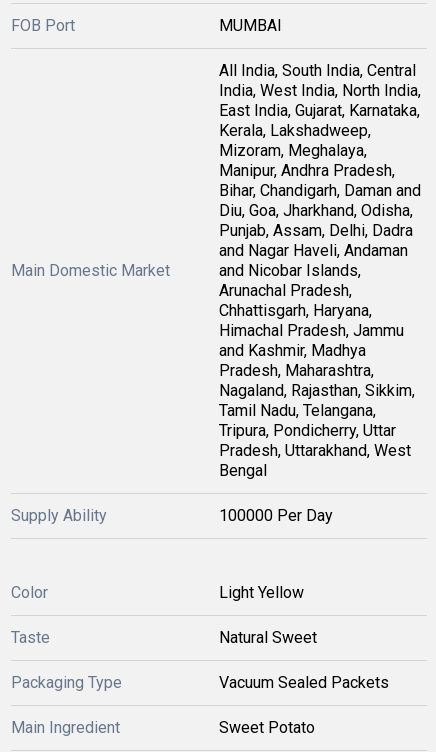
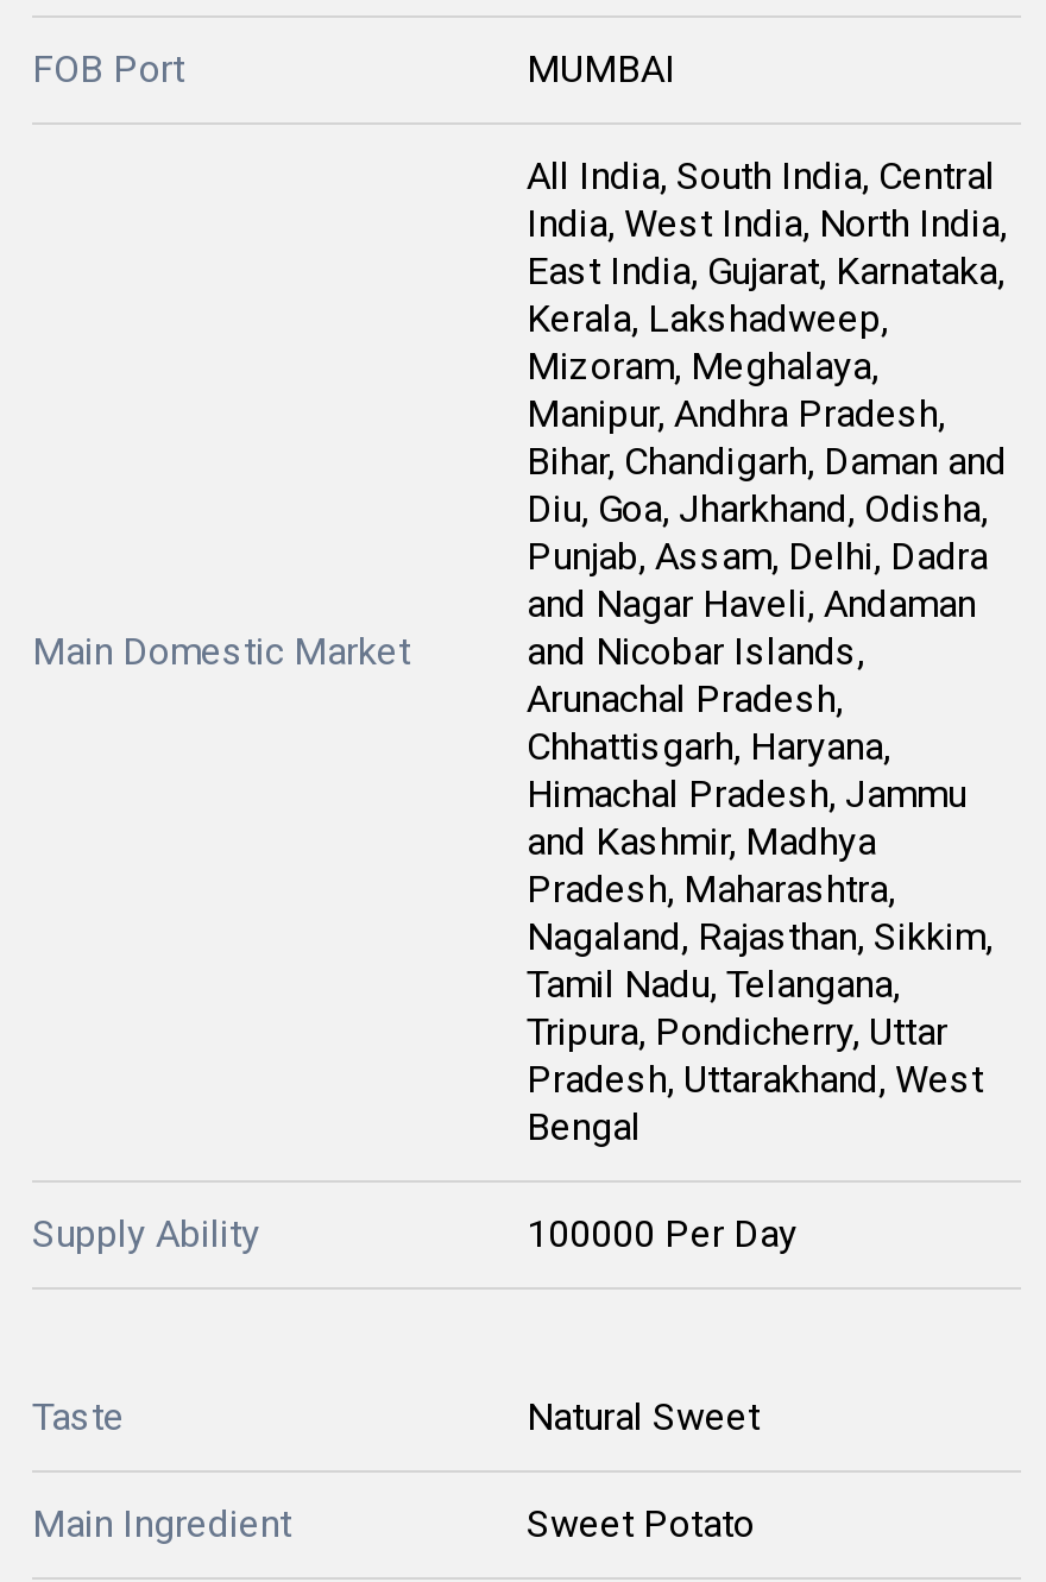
- Color
- Light Yellow

- Packaging Type
- Vacuum Sealed Packets
